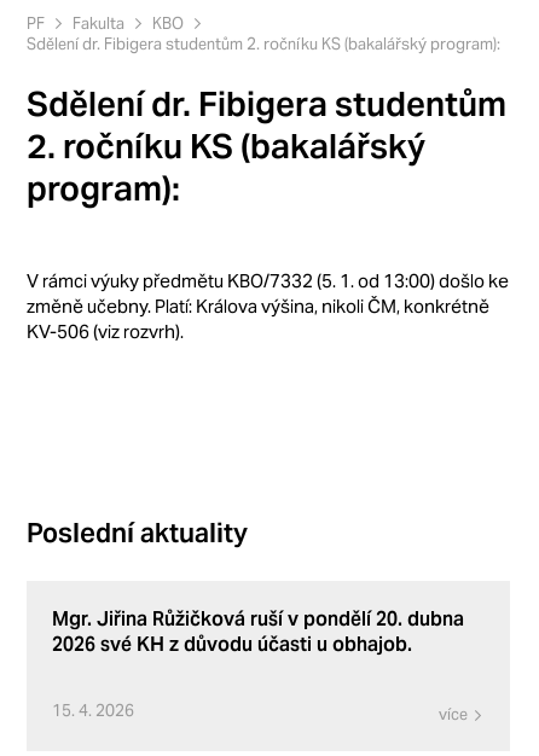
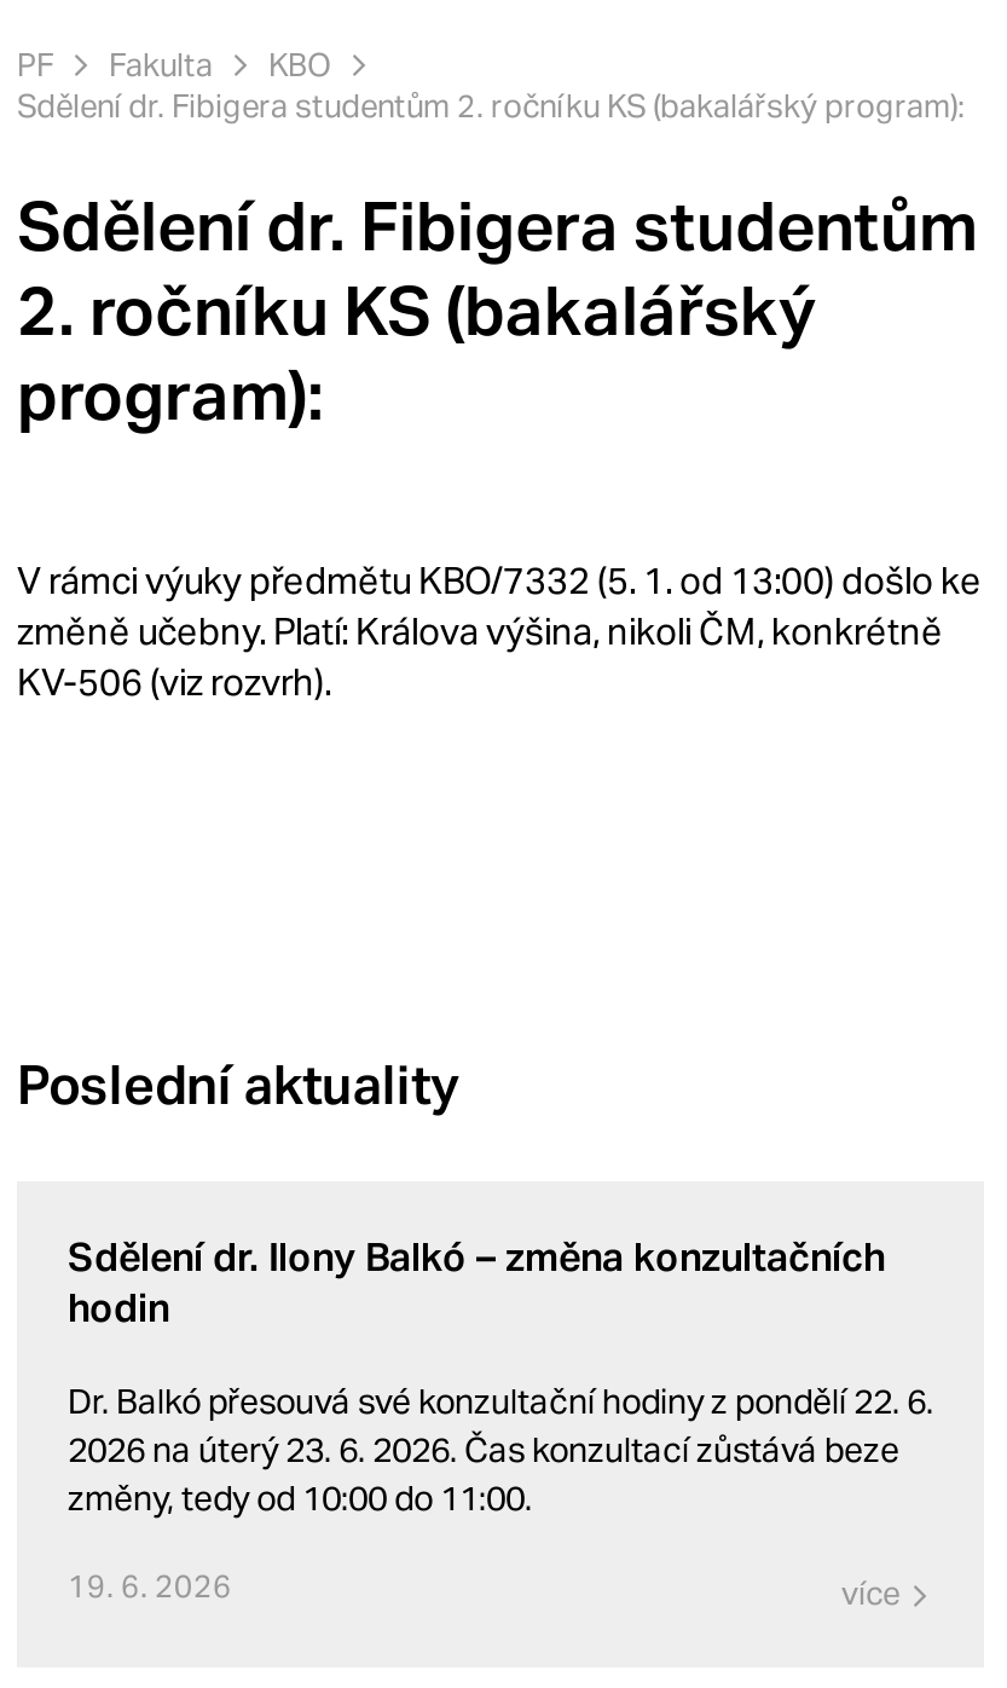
- Mgr. Jiřina Růžičková ruší v pondělí 20. dubna
- 2026 své KH z důvodu účasti u obhajob.
- 15. 4. 2026
+ Sdělení dr. Ilony Balkó – změna konzultačních
+ hodin
+ Dr. Balkó přesouvá své konzultační hodiny z pondělí 22. 6.
+ 2026 na úterý 23. 6. 2026. Čas konzultací zůstává beze
+ změny, tedy od 10:00 do 11:00.
+ 19. 6. 2026
